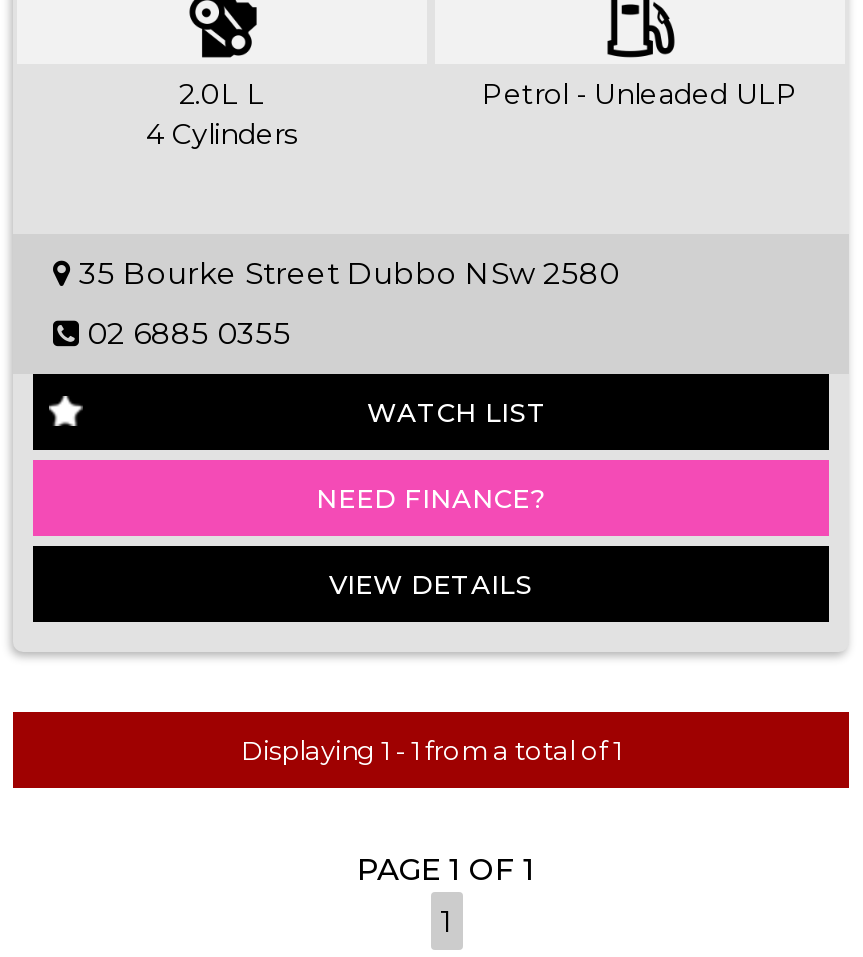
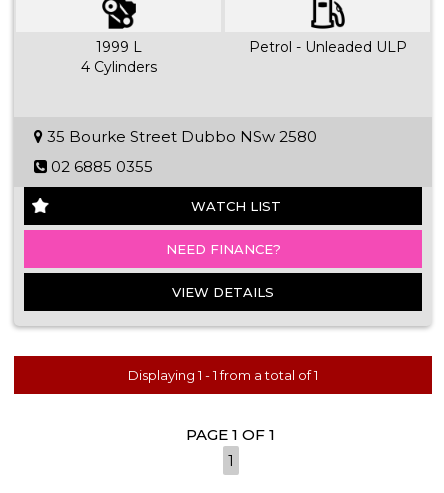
- 2.0L L
+ 1999 L
